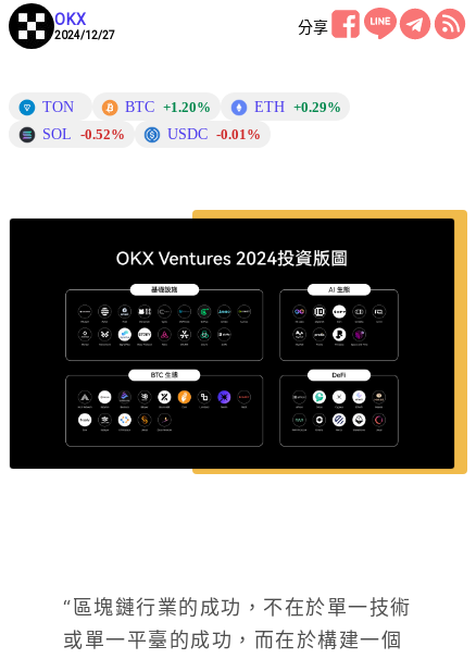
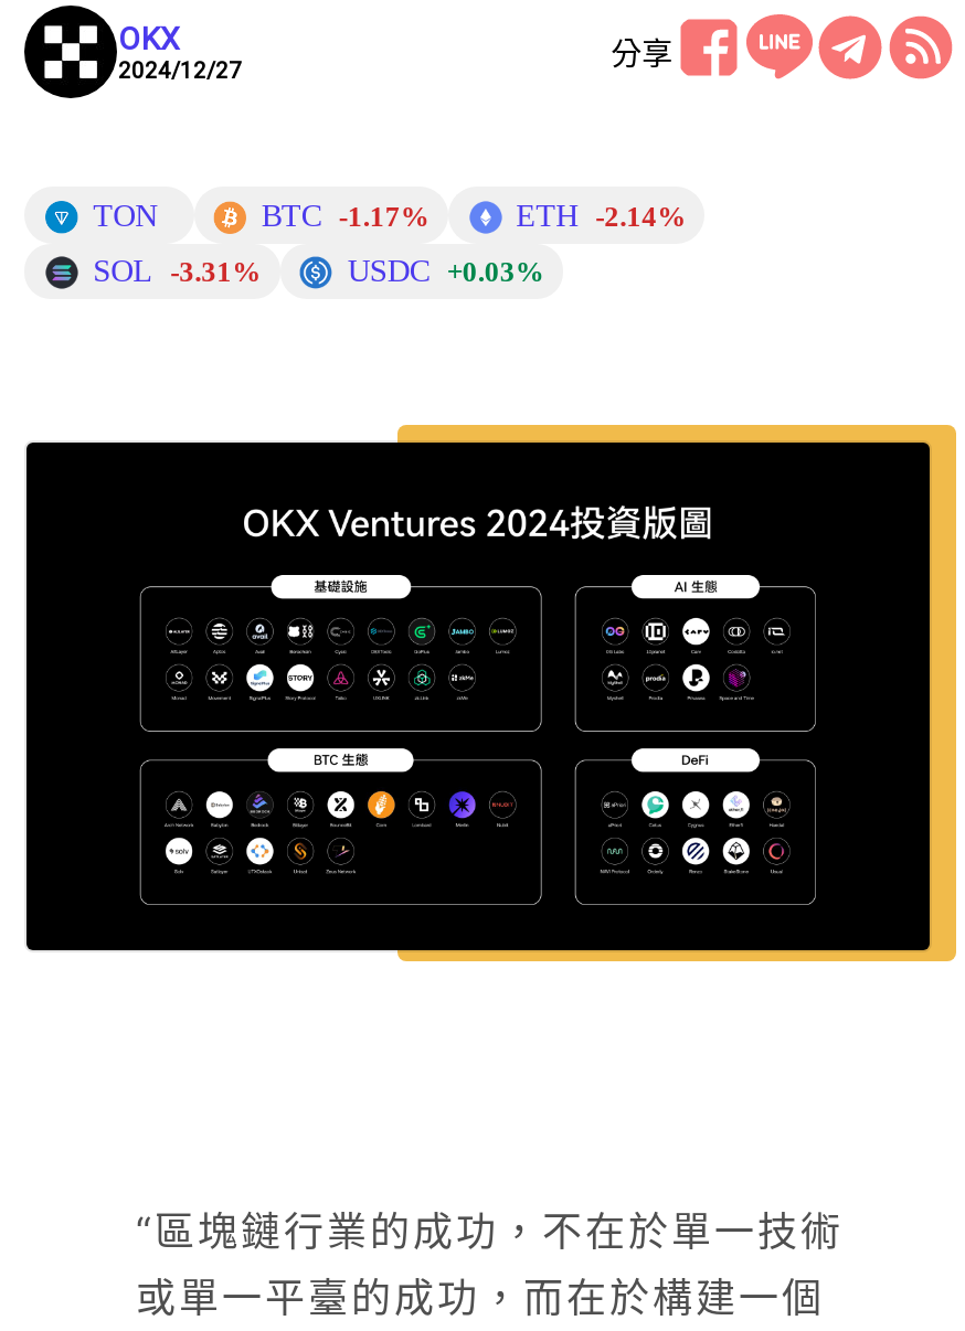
- BTC +1.20%
+ BTC -1.17%

- ETH +0.29%
+ ETH -2.14%

- SOL -0.52%
+ SOL -3.31%

- USDC -0.01%
+ USDC +0.03%
